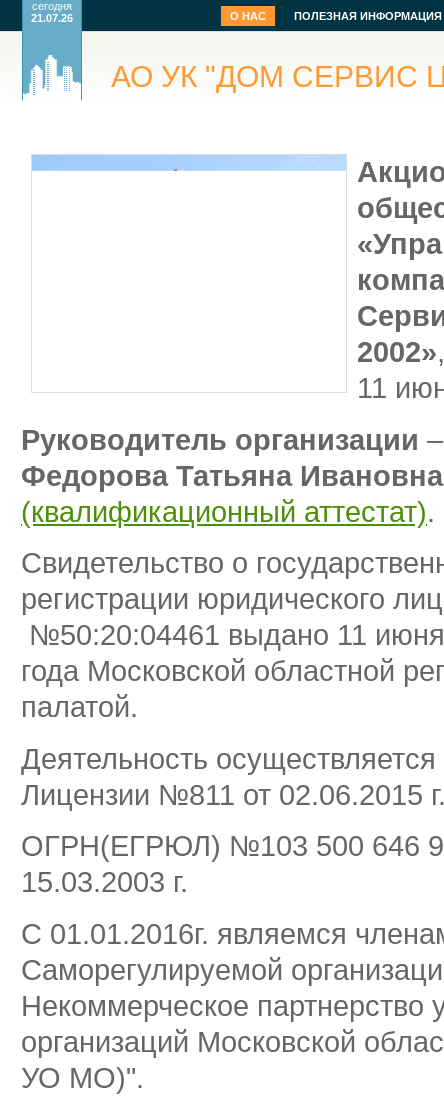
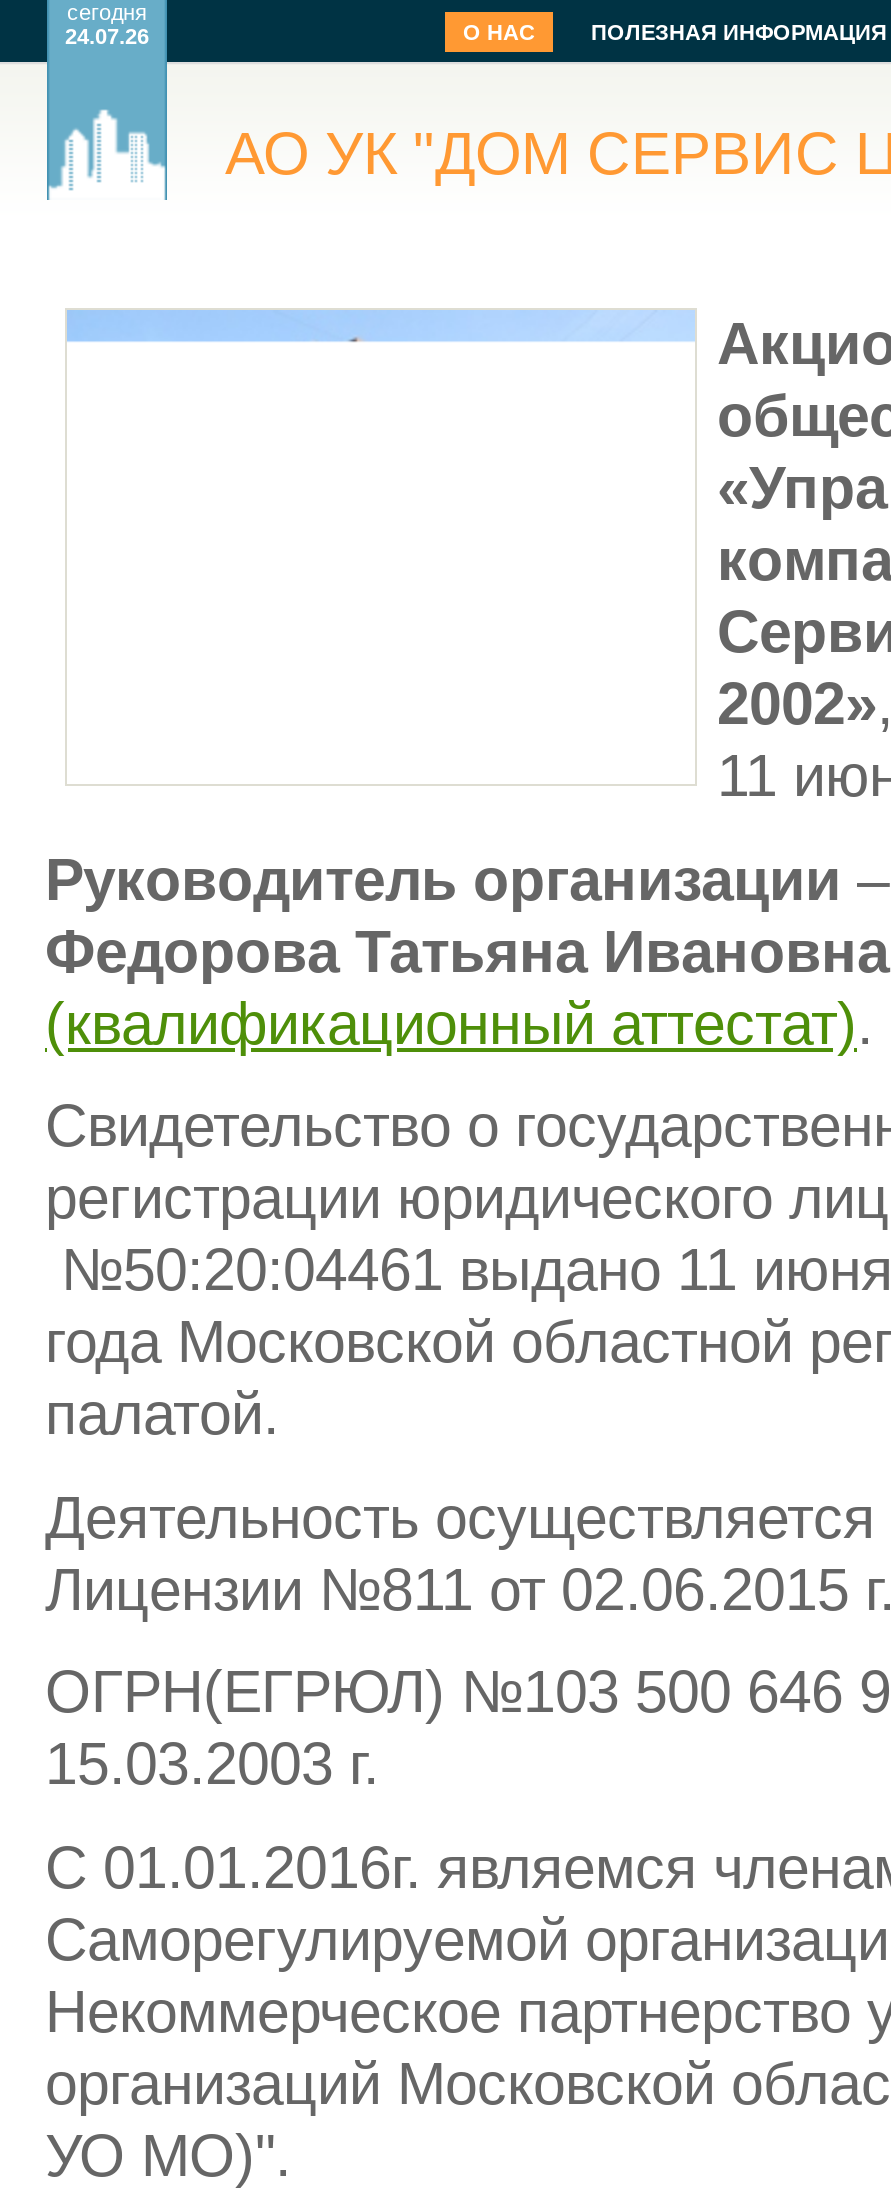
- 21.07.26
+ 24.07.26
